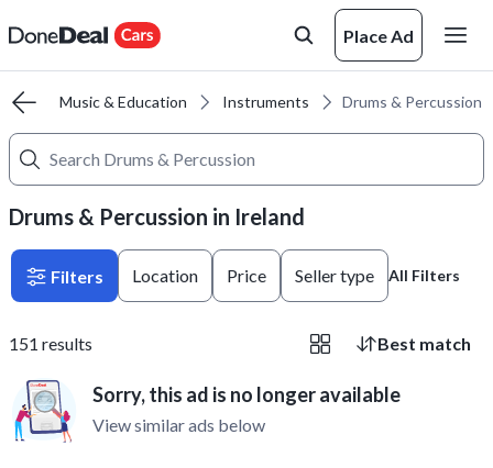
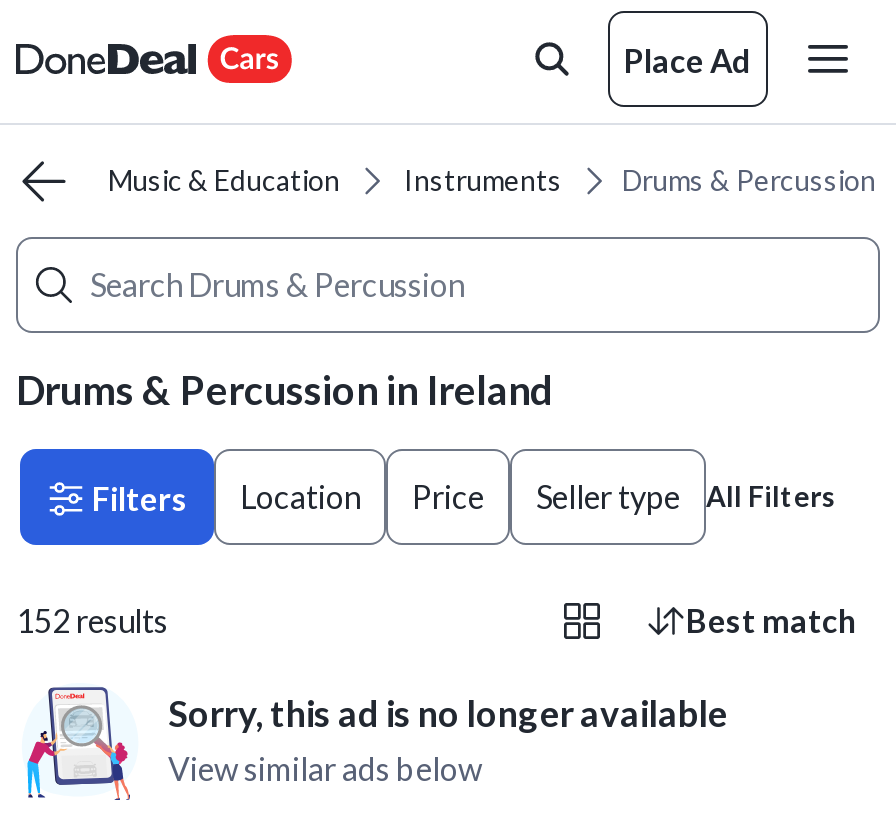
- 151 results
+ 152 results
